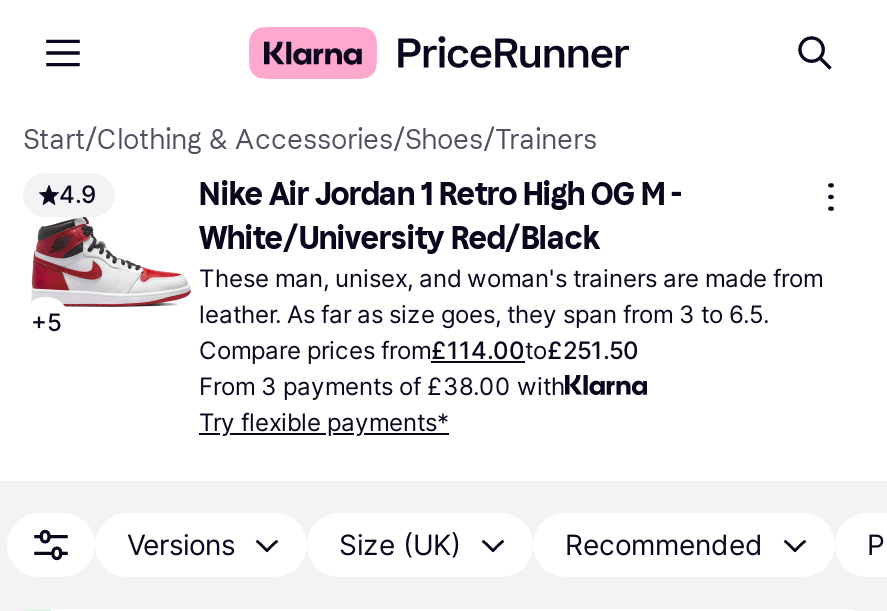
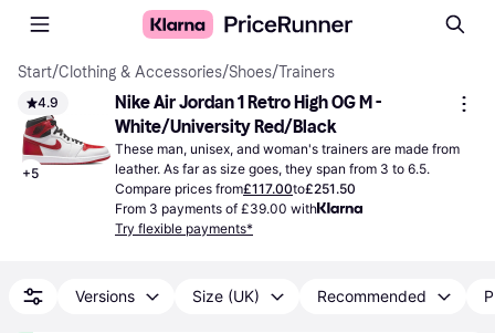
- Compare prices from£114.00to£251.50
+ Compare prices from£117.00to£251.50

- From 3 payments of £38.00 with
+ From 3 payments of £39.00 with
